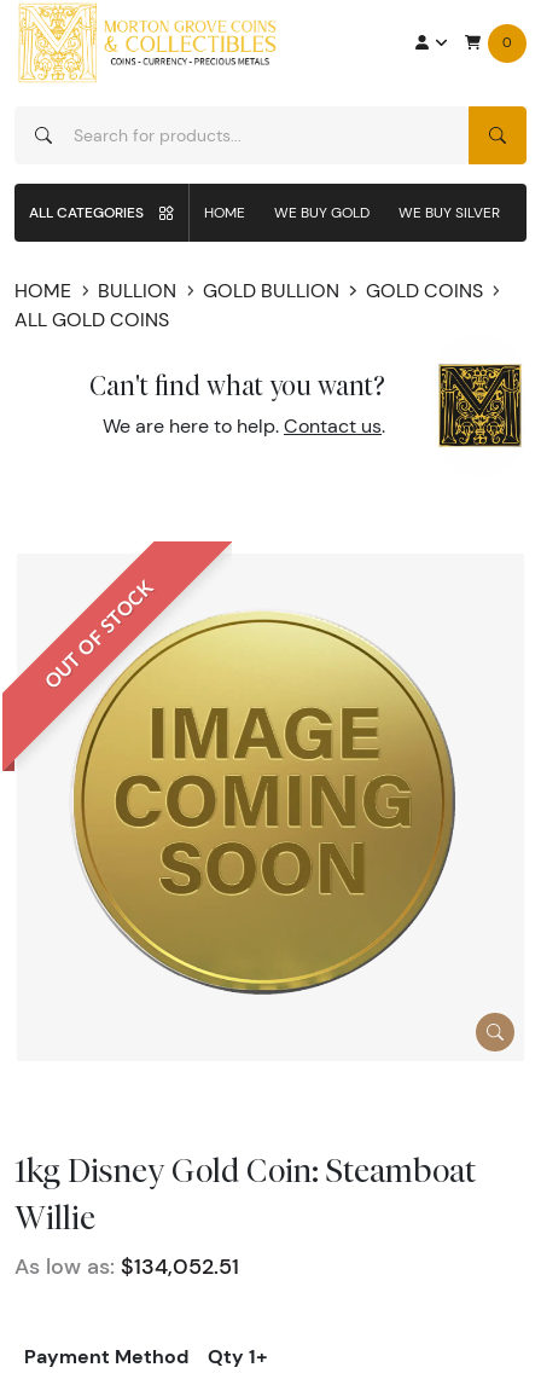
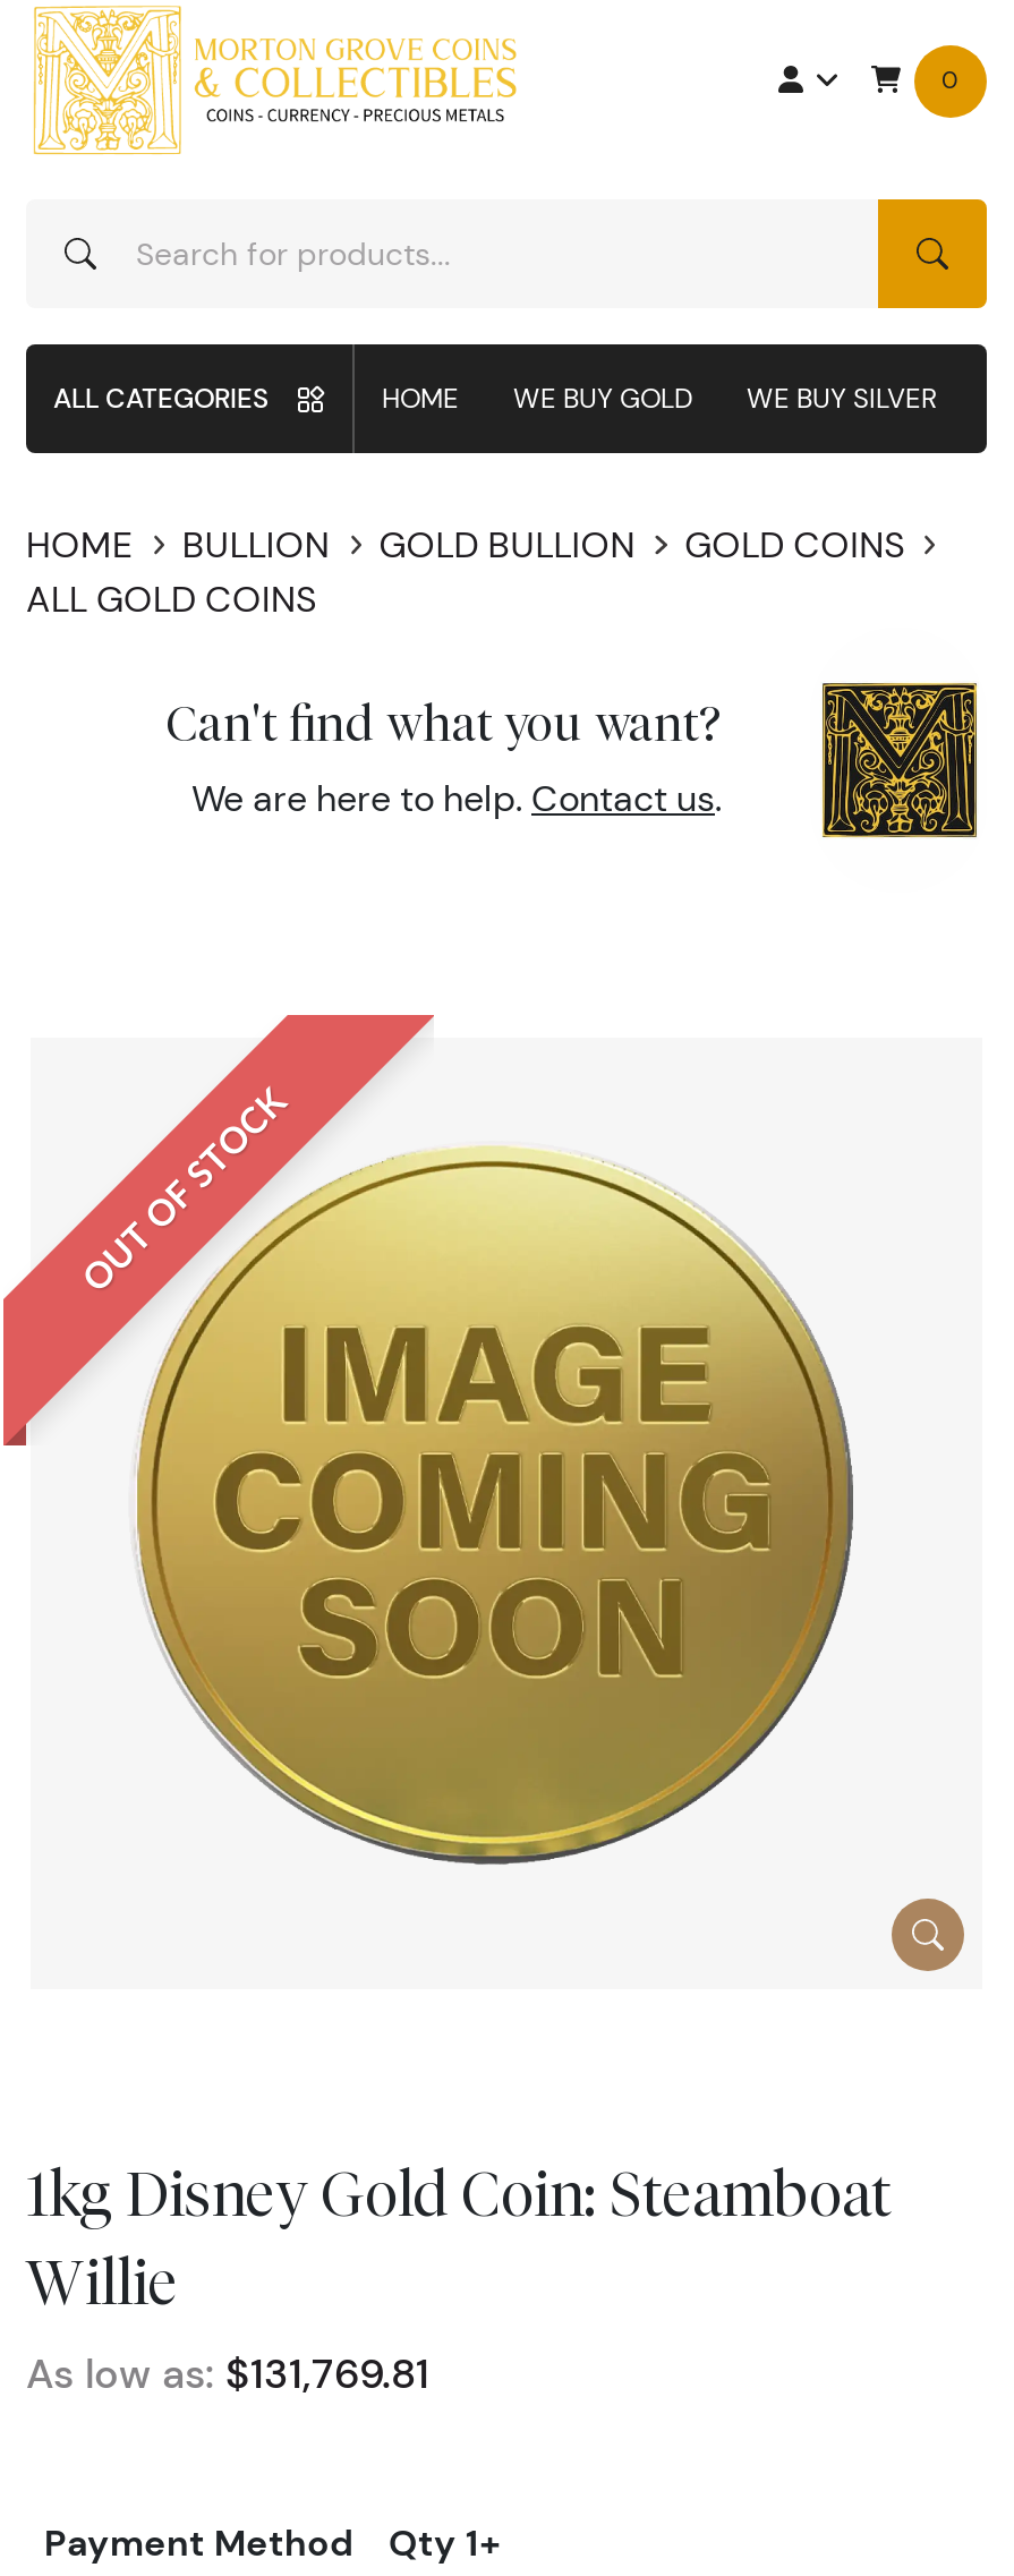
- As low as: $134,052.51
+ As low as: $131,769.81
